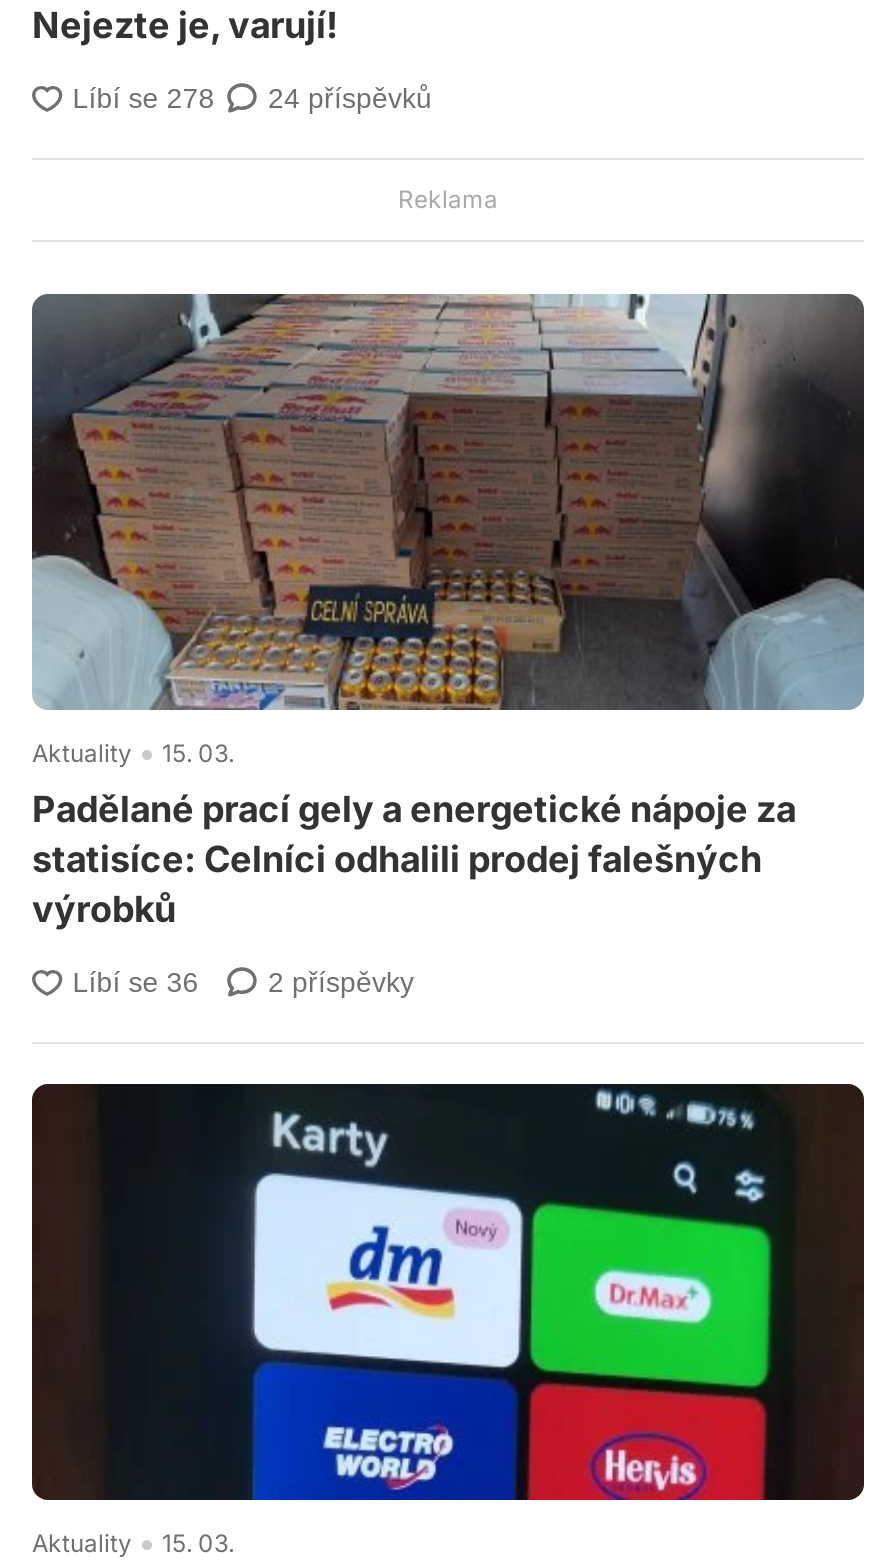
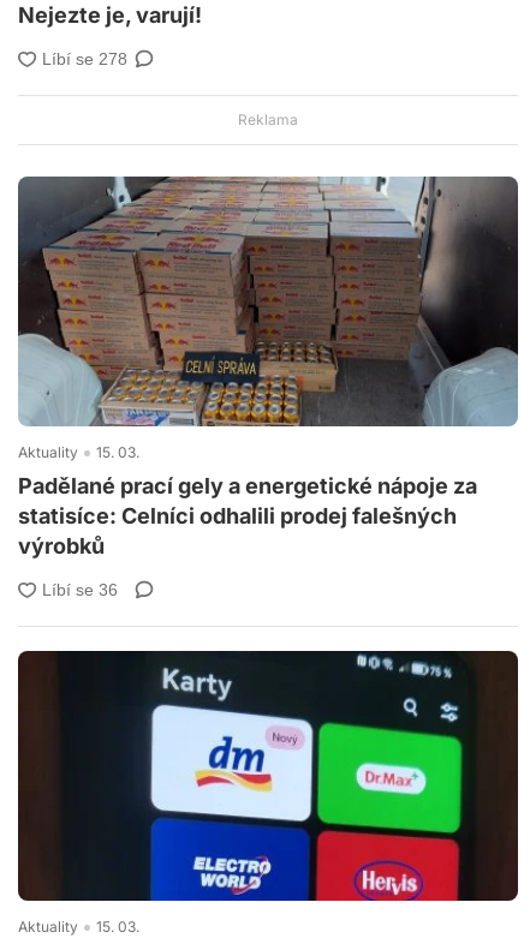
- 24 příspěvků

- 2 příspěvky
